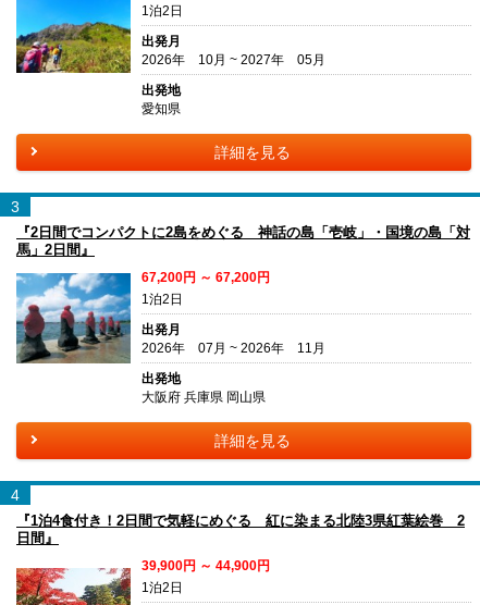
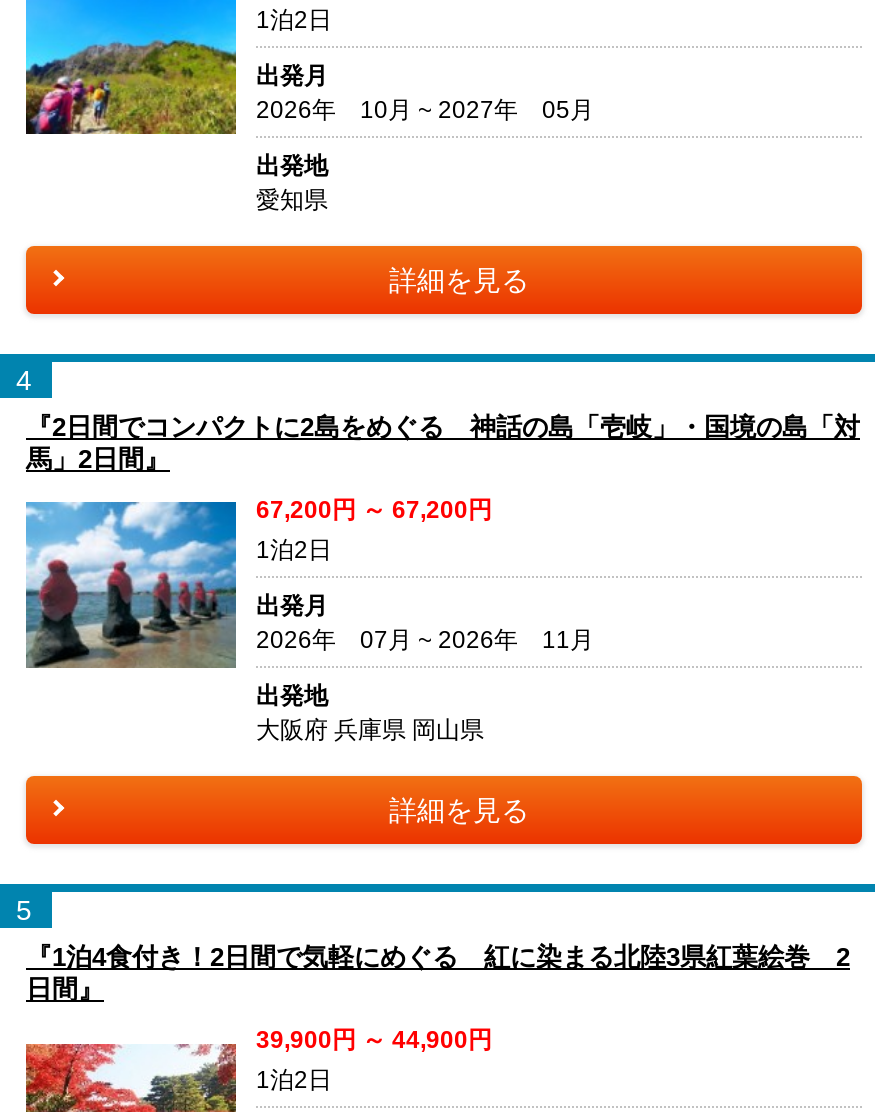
- 3
+ 4

- 4
+ 5
